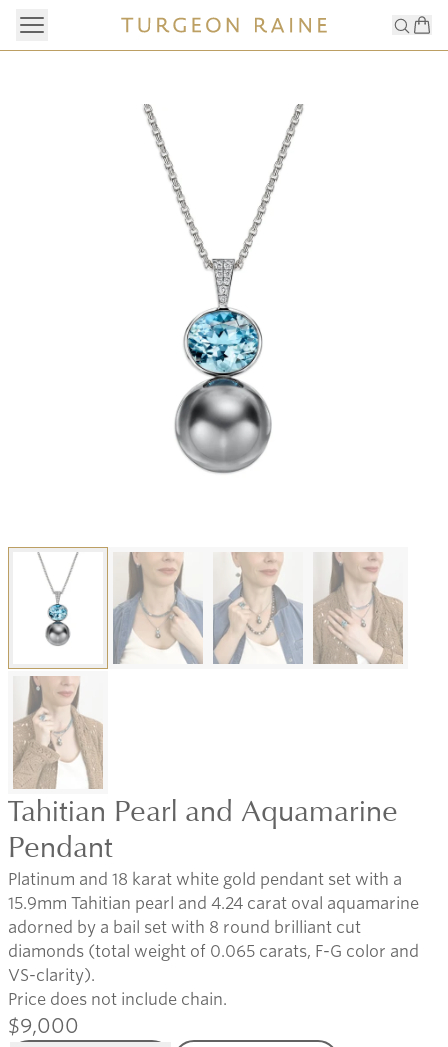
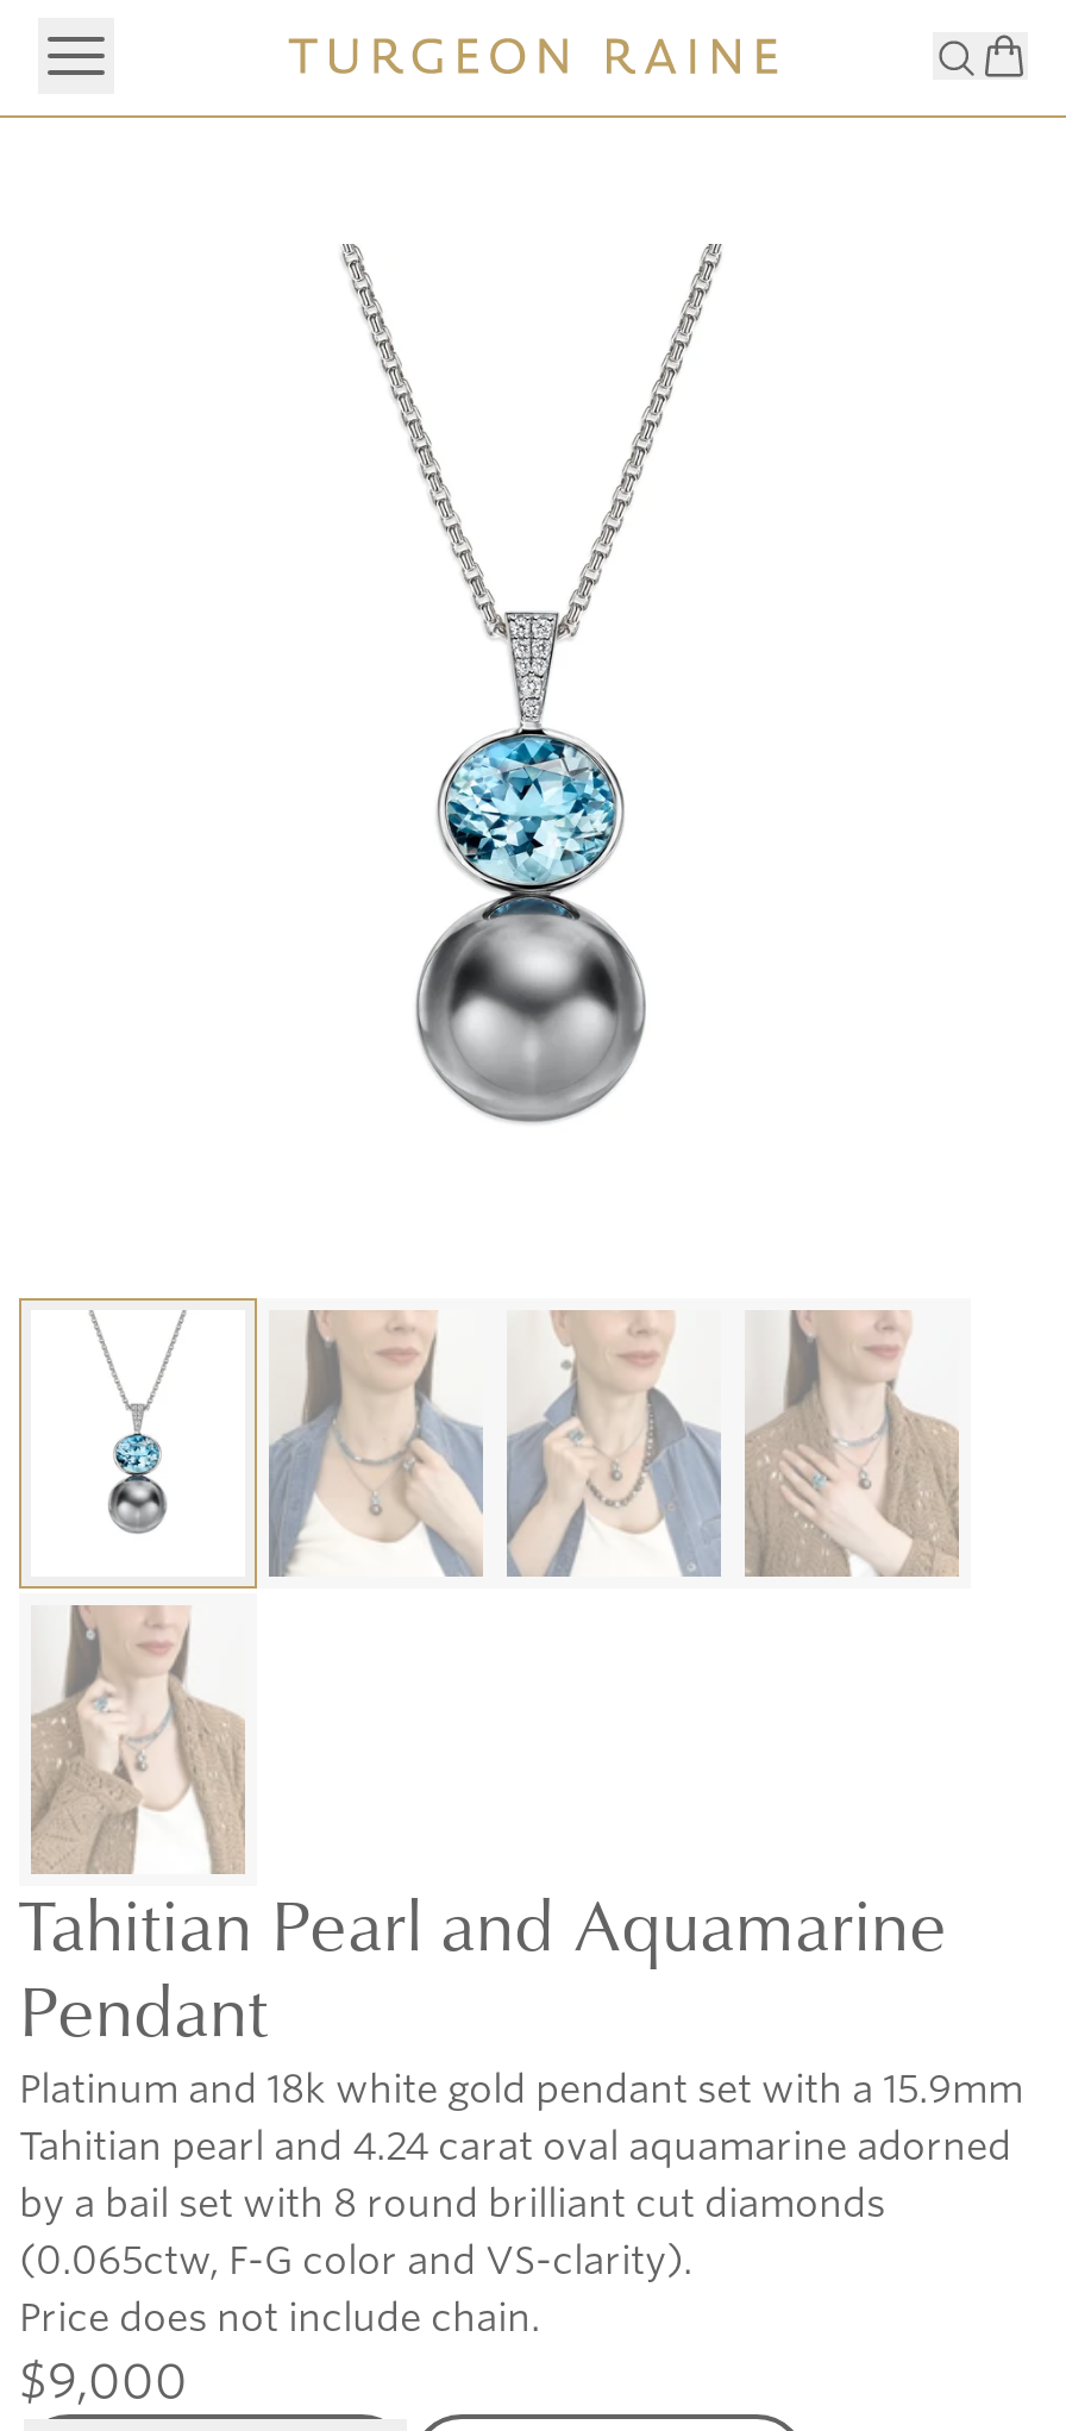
- Platinum and 18 karat white gold pendant set with a
- 15.9mm Tahitian pearl and 4.24 carat oval aquamarine
- adorned by a bail set with 8 round brilliant cut
- diamonds (total weight of 0.065 carats, F-G color and
- VS-clarity).
+ Platinum and 18k white gold pendant set with a 15.9mm
+ Tahitian pearl and 4.24 carat oval aquamarine adorned
+ by a bail set with 8 round brilliant cut diamonds
+ (0.065ctw, F-G color and VS-clarity).
